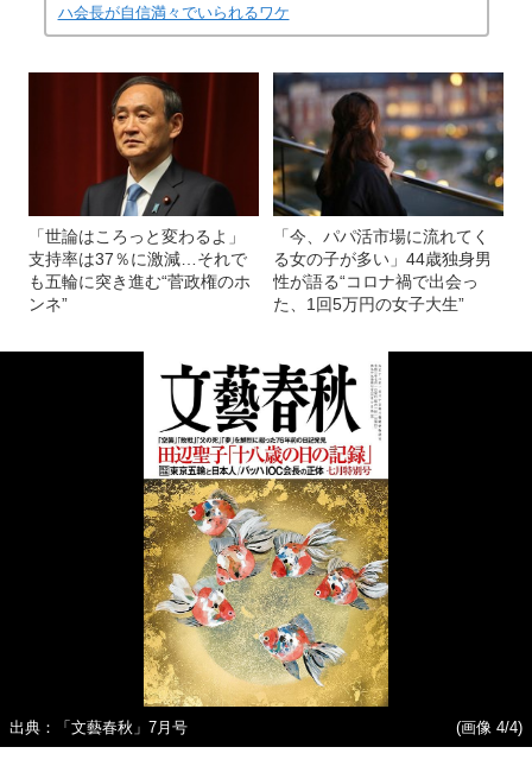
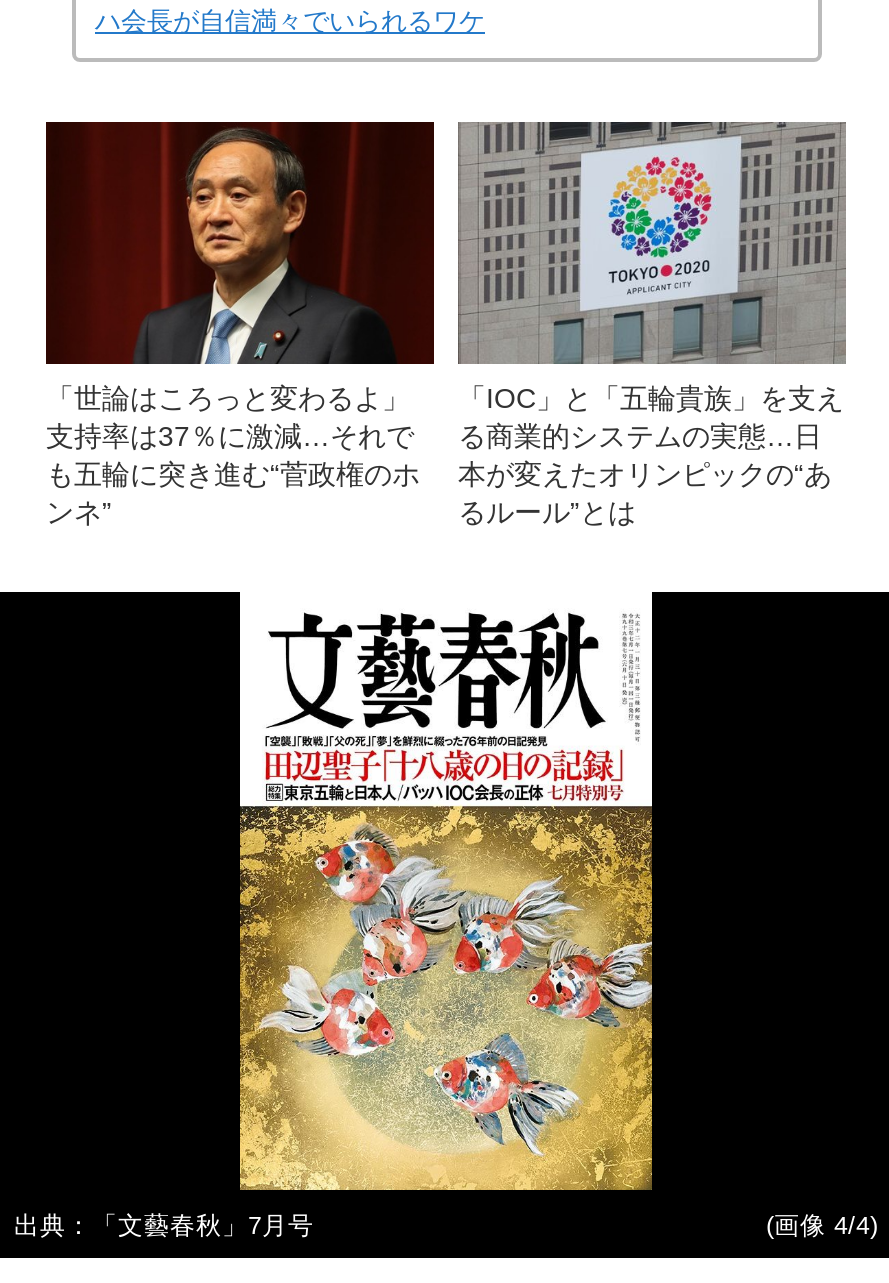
- [image]
- 「今、パパ活市場に流れてく
- る女の子が多い」44歳独身男
- 性が語る“コロナ禍で出会っ
- た、1回5万円の女子大生”
+ [image]
+ 「IOC」と「五輪貴族」を支え
+ る商業的システムの実態…日
+ 本が変えたオリンピックの“あ
+ るルール”とは
